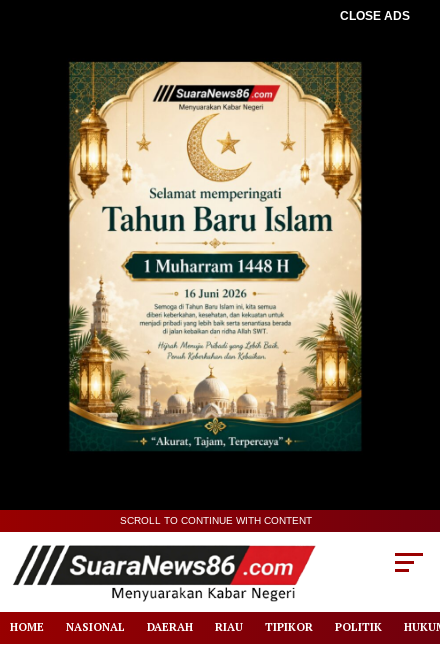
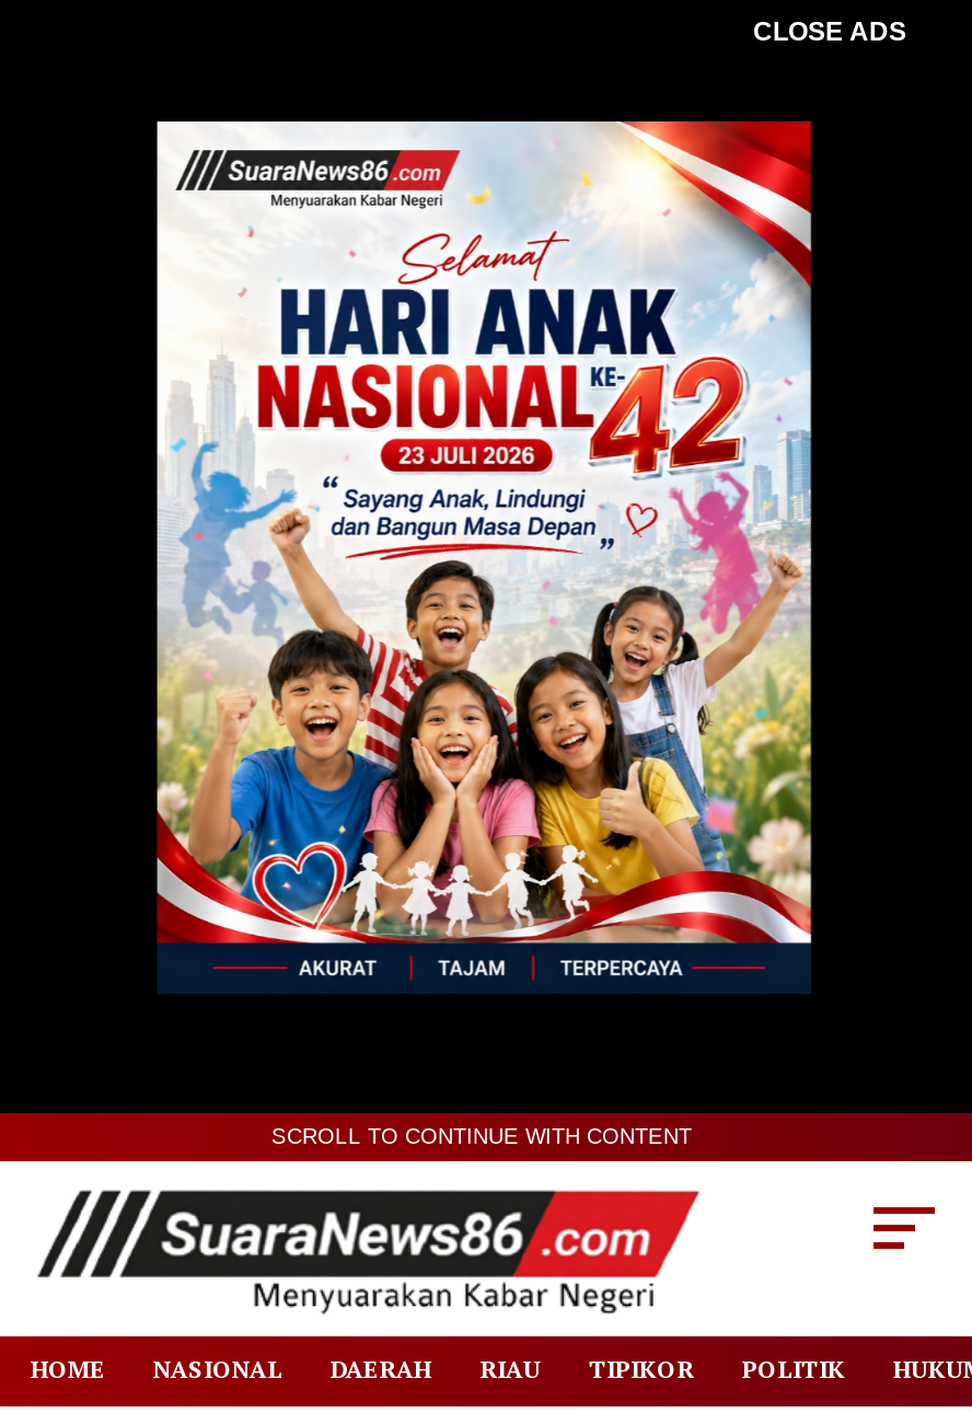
- [image]
+ [image]
